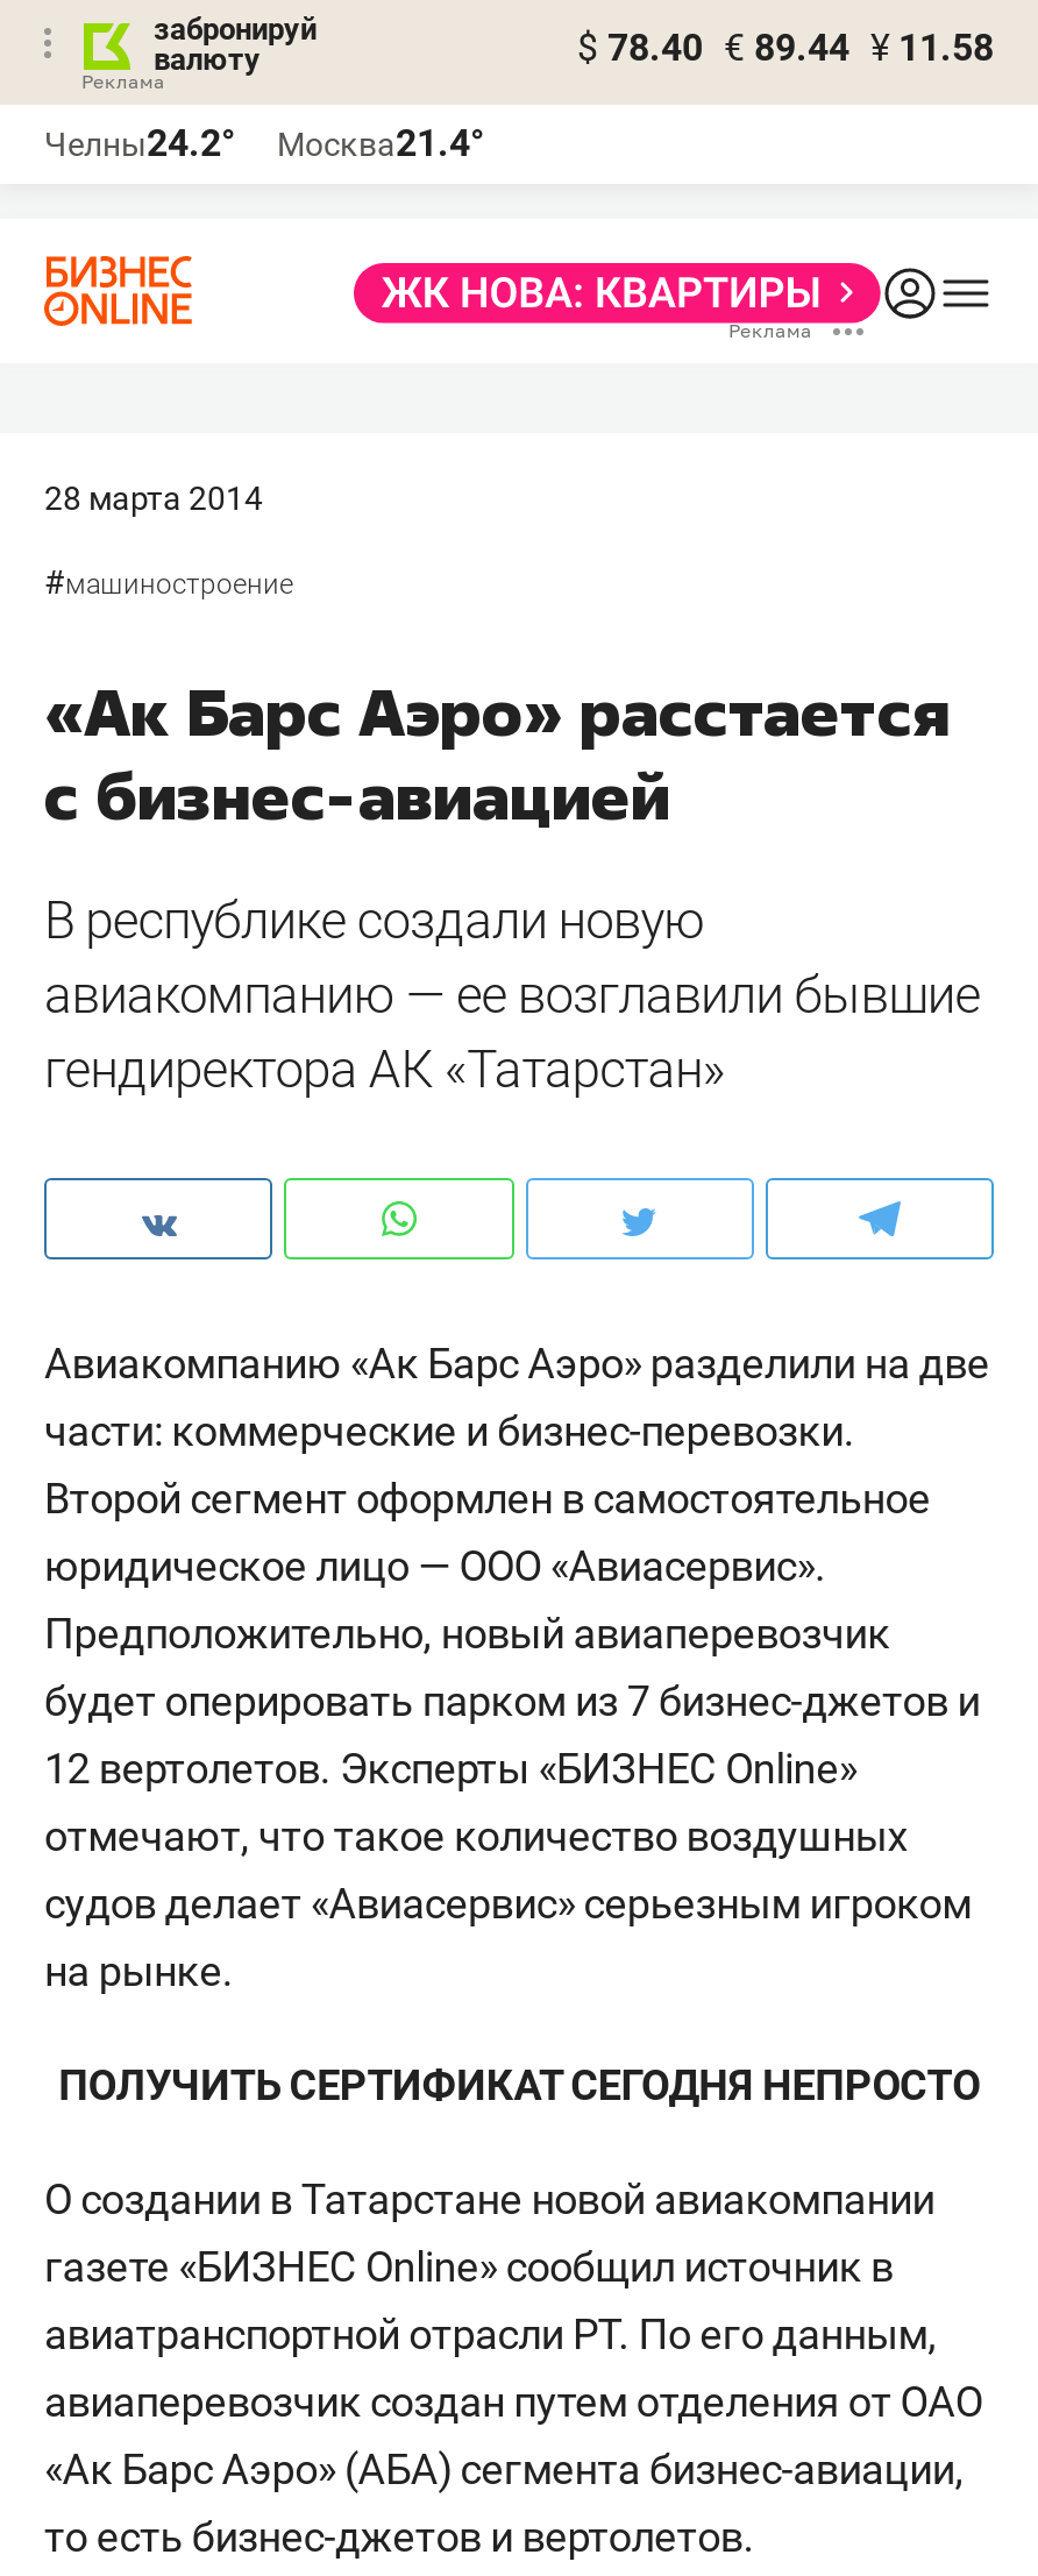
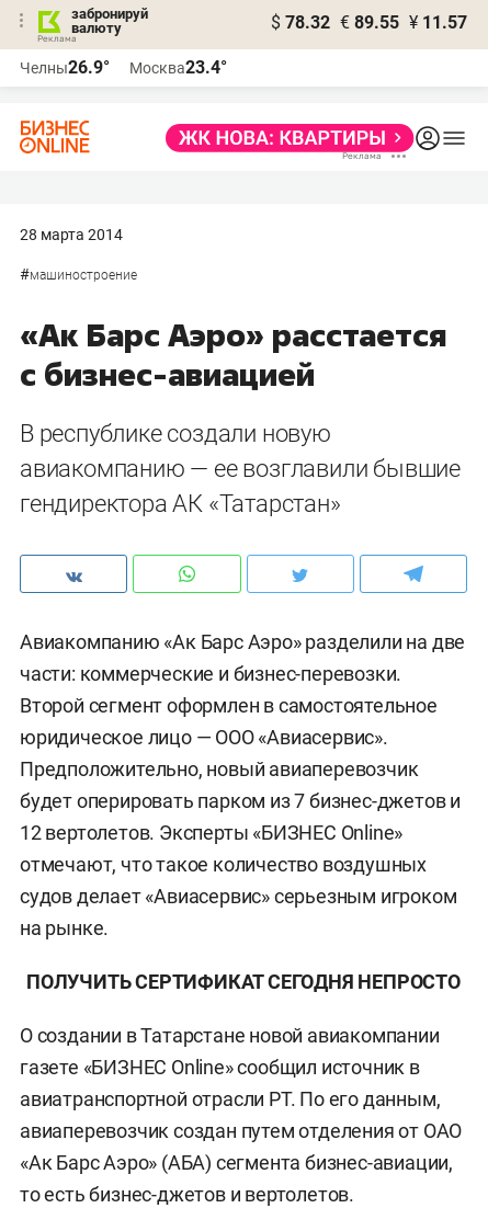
- $ 78.40 € 89.44 ¥ 11.58
+ $ 78.32 € 89.55 ¥ 11.57

- Челны24.2°
+ Челны26.9°

- Москва21.4°
+ Москва23.4°
